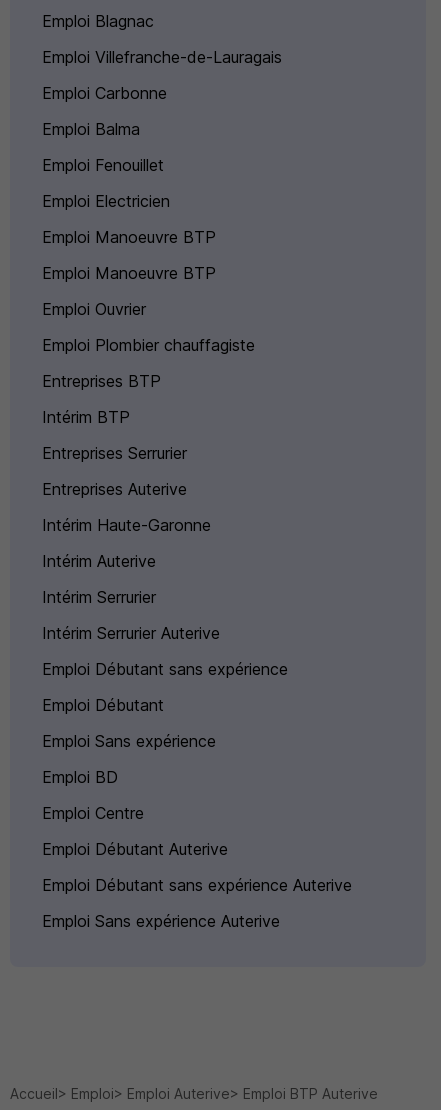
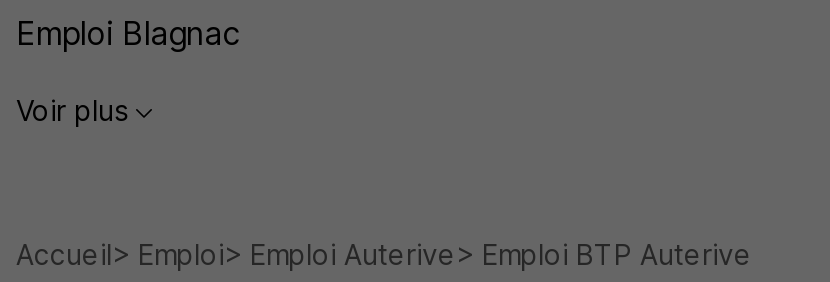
- Emploi Villefranche-de-Lauragais
- Emploi Carbonne
- Emploi Balma
- Emploi Fenouillet
- Emploi Electricien
- Emploi Manoeuvre BTP
- Emploi Manoeuvre BTP
- Emploi Ouvrier
- Emploi Plombier chauffagiste
- Entreprises BTP
- Intérim BTP
- Entreprises Serrurier
- Entreprises Auterive
- Intérim Haute-Garonne
- Intérim Auterive
- Intérim Serrurier
- Intérim Serrurier Auterive
- Emploi Débutant sans expérience
- Emploi Débutant
- Emploi Sans expérience
- Emploi BD
- Emploi Centre
- Emploi Débutant Auterive
- Emploi Débutant sans expérience Auterive
- Emploi Sans expérience Auterive
+ Voir plus
